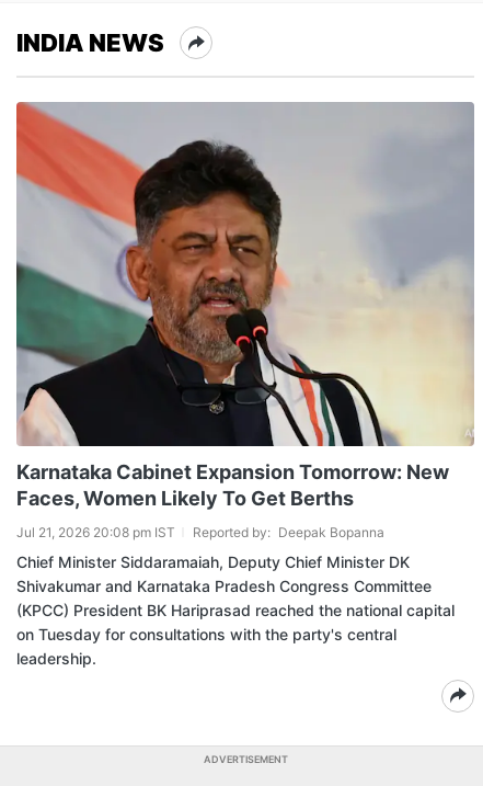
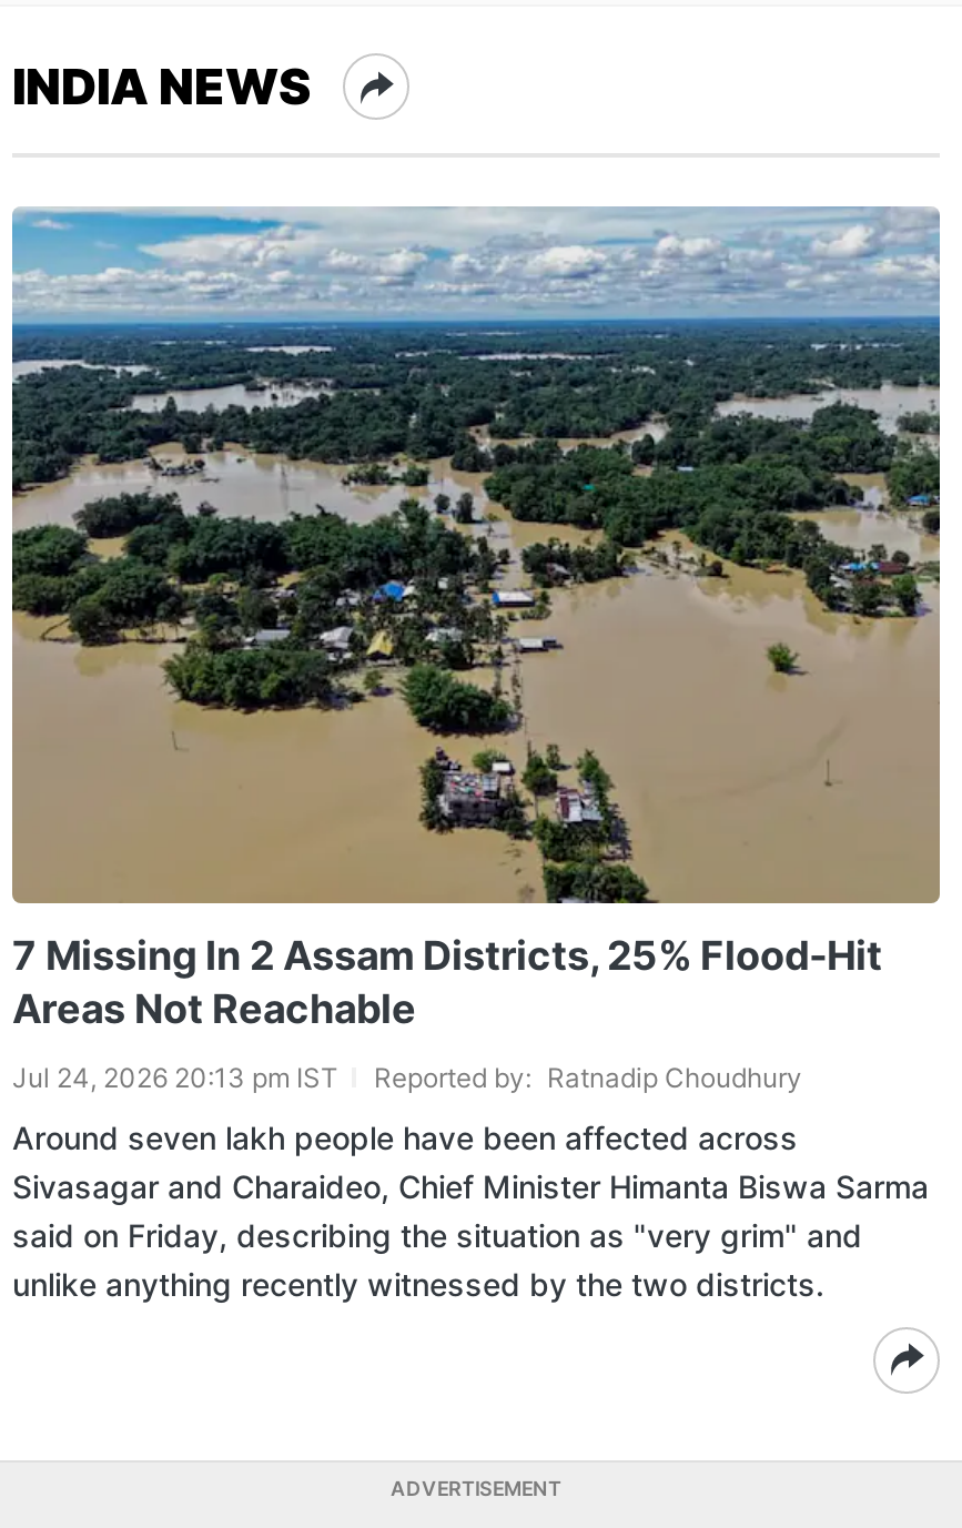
- [image]
- Karnataka Cabinet Expansion Tomorrow: New
- Faces, Women Likely To Get Berths
+ [image]
+ 7 Missing In 2 Assam Districts, 25% Flood-Hit
+ Areas Not Reachable

- Jul 21, 2026 20:08 pm IST
- Reported by: Deepak Bopanna
+ Jul 24, 2026 20:13 pm IST
+ Reported by: Ratnadip Choudhury

- Chief Minister Siddaramaiah, Deputy Chief Minister DK
- Shivakumar and Karnataka Pradesh Congress Committee
- (KPCC) President BK Hariprasad reached the national capital
- on Tuesday for consultations with the party's central
- leadership.
+ Around seven lakh people have been affected across
+ Sivasagar and Charaideo, Chief Minister Himanta Biswa Sarma
+ said on Friday, describing the situation as "very grim" and
+ unlike anything recently witnessed by the two districts.
